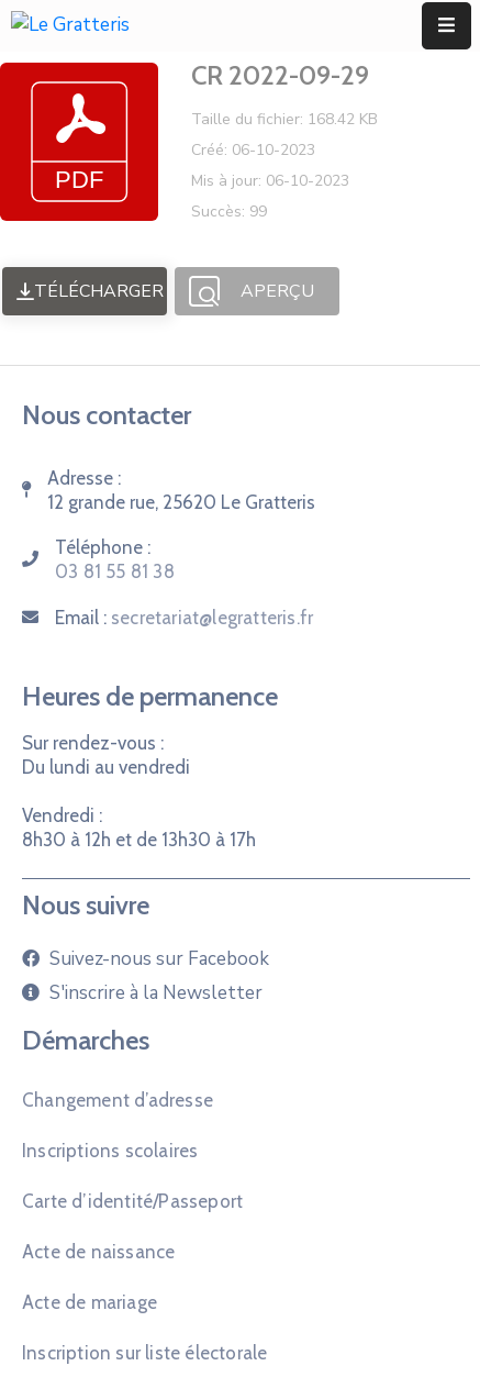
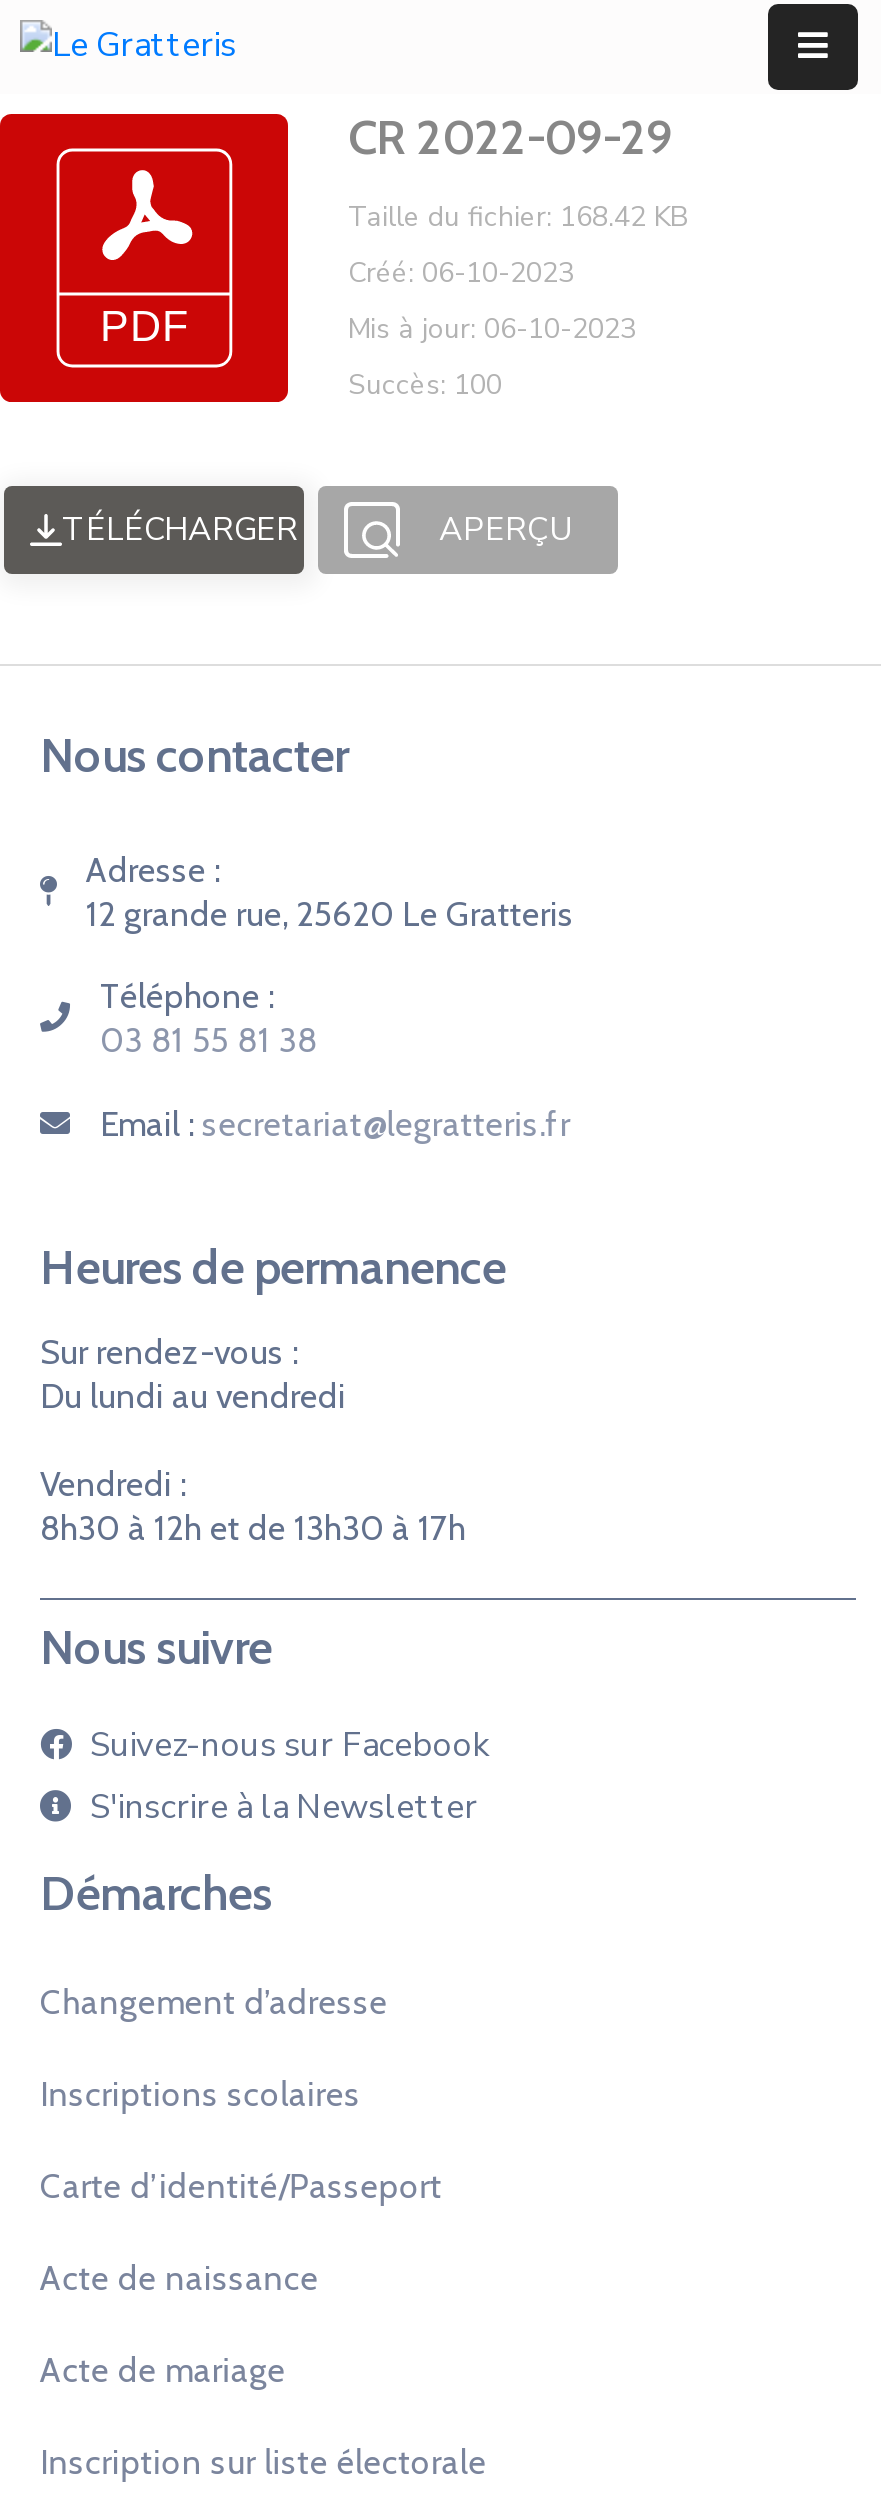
- Succès: 99
+ Succès: 100
